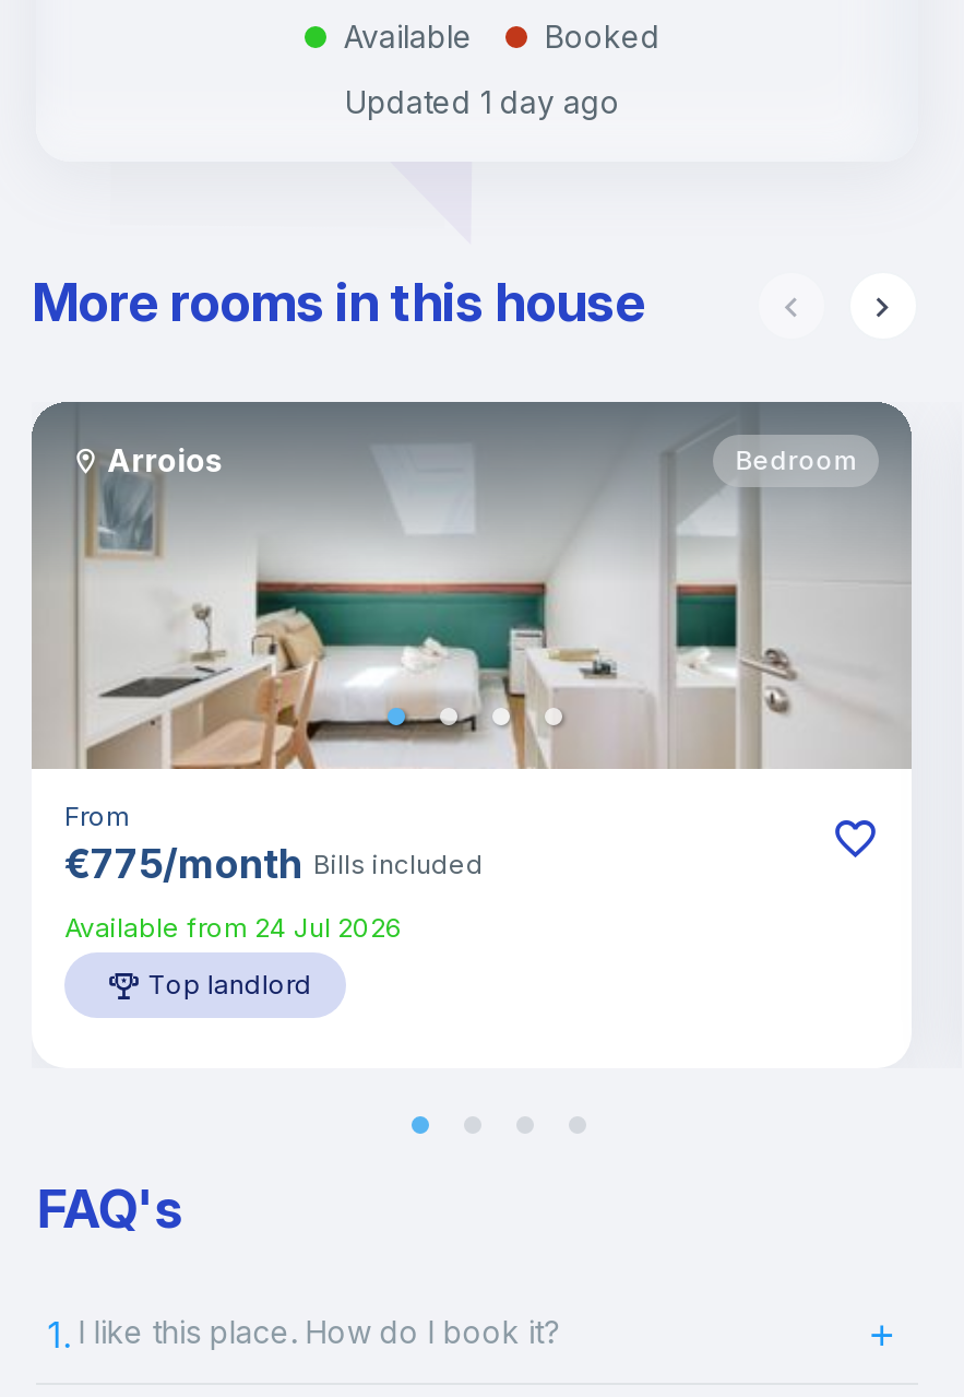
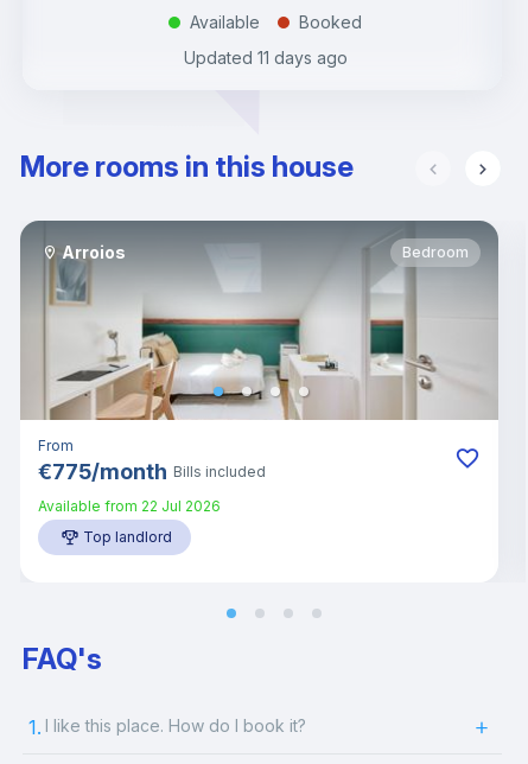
- Updated 1 day ago
+ Updated 11 days ago

- Available from 24 Jul 2026
+ Available from 22 Jul 2026
